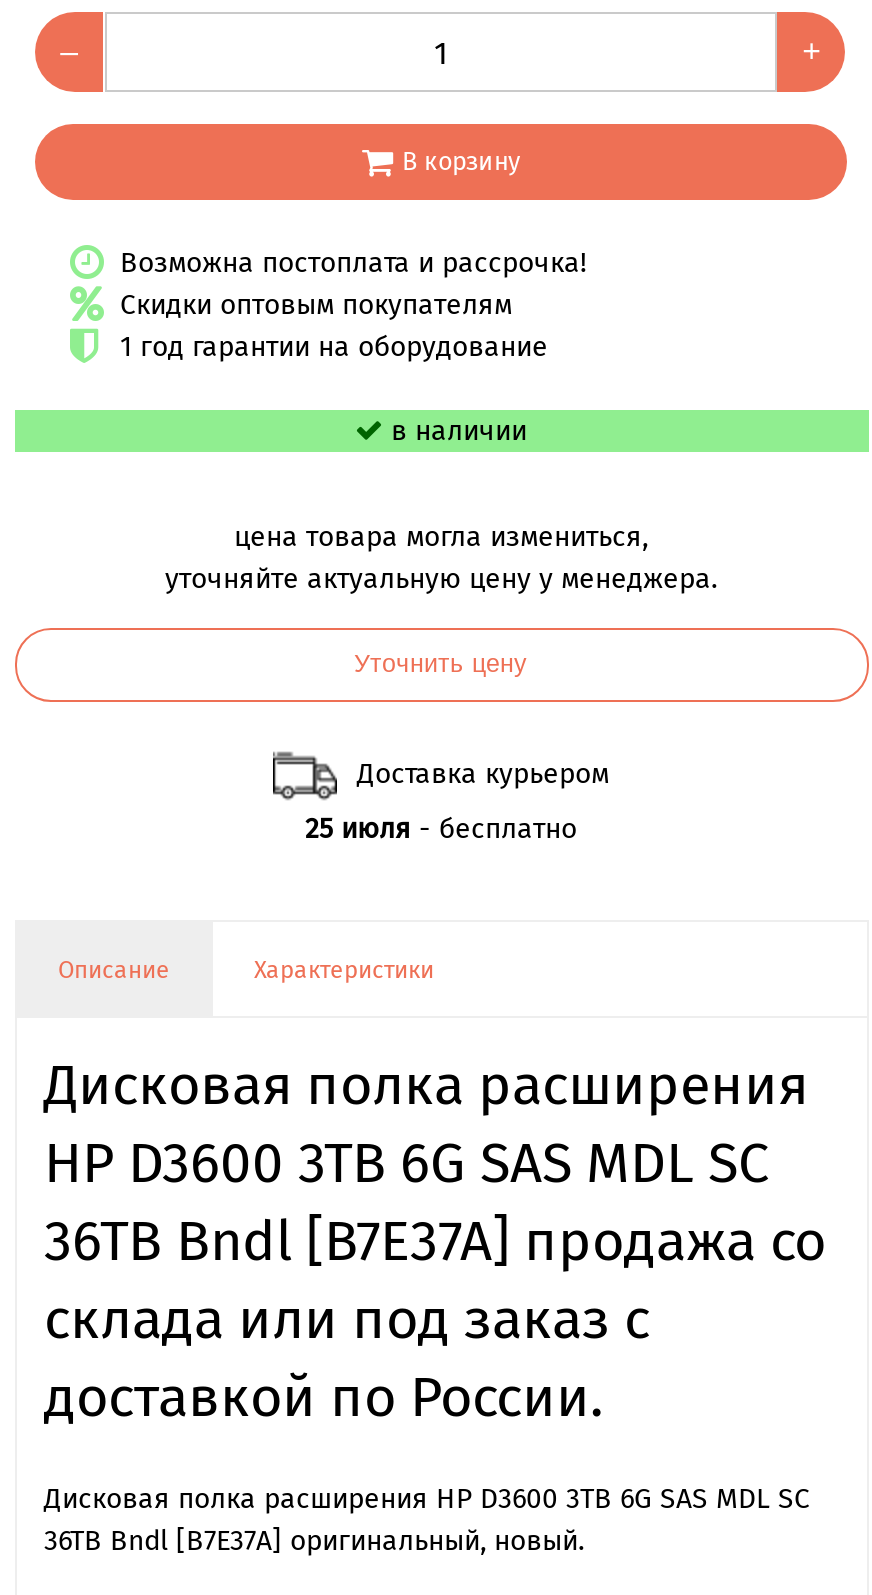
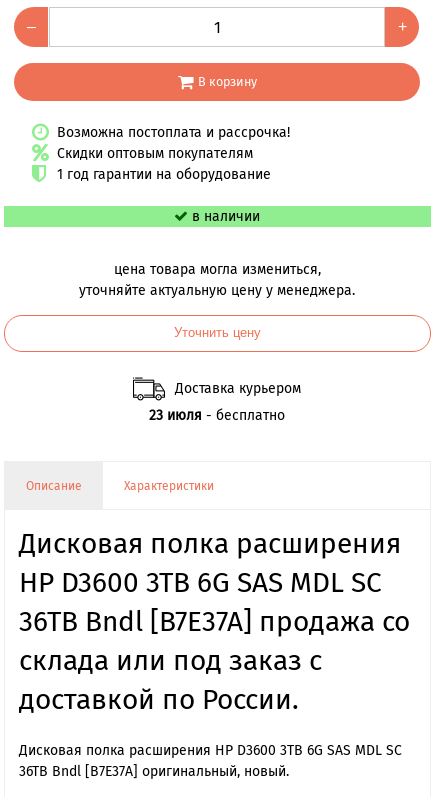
- 25 июля - бесплатно
+ 23 июля - бесплатно
